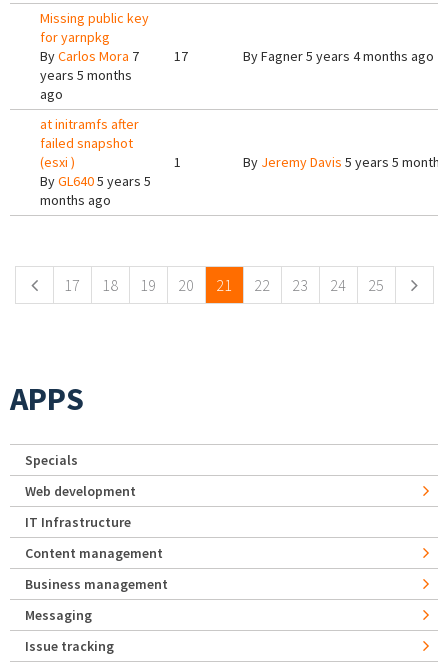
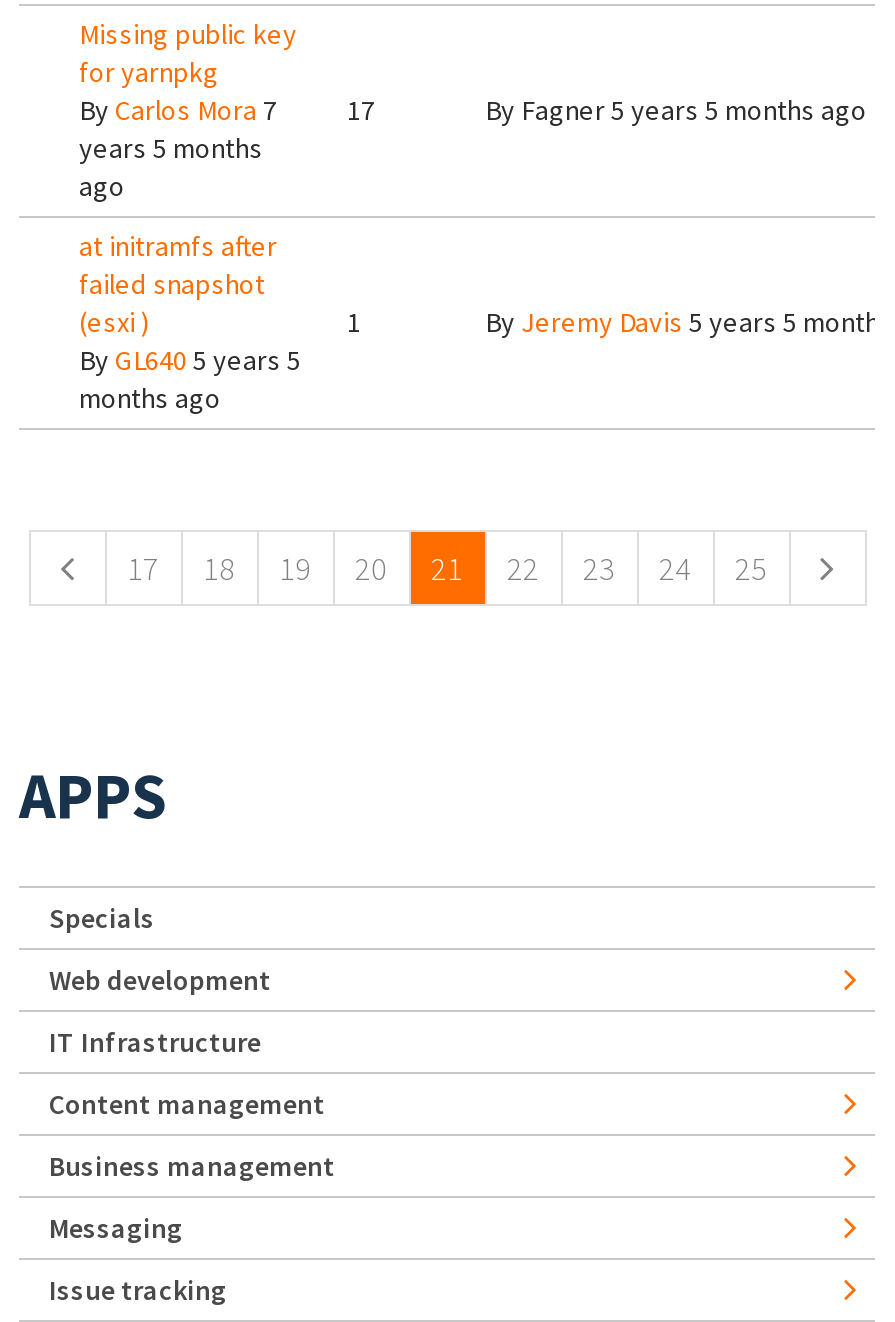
- By Fagner5 years 4 months ago
+ By Fagner5 years 5 months ago
